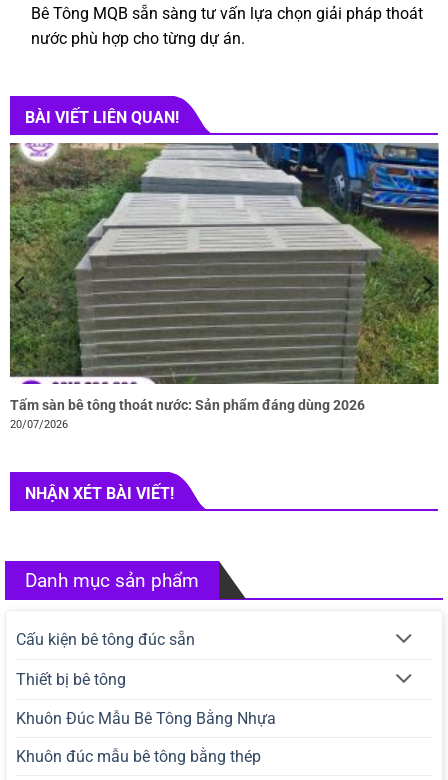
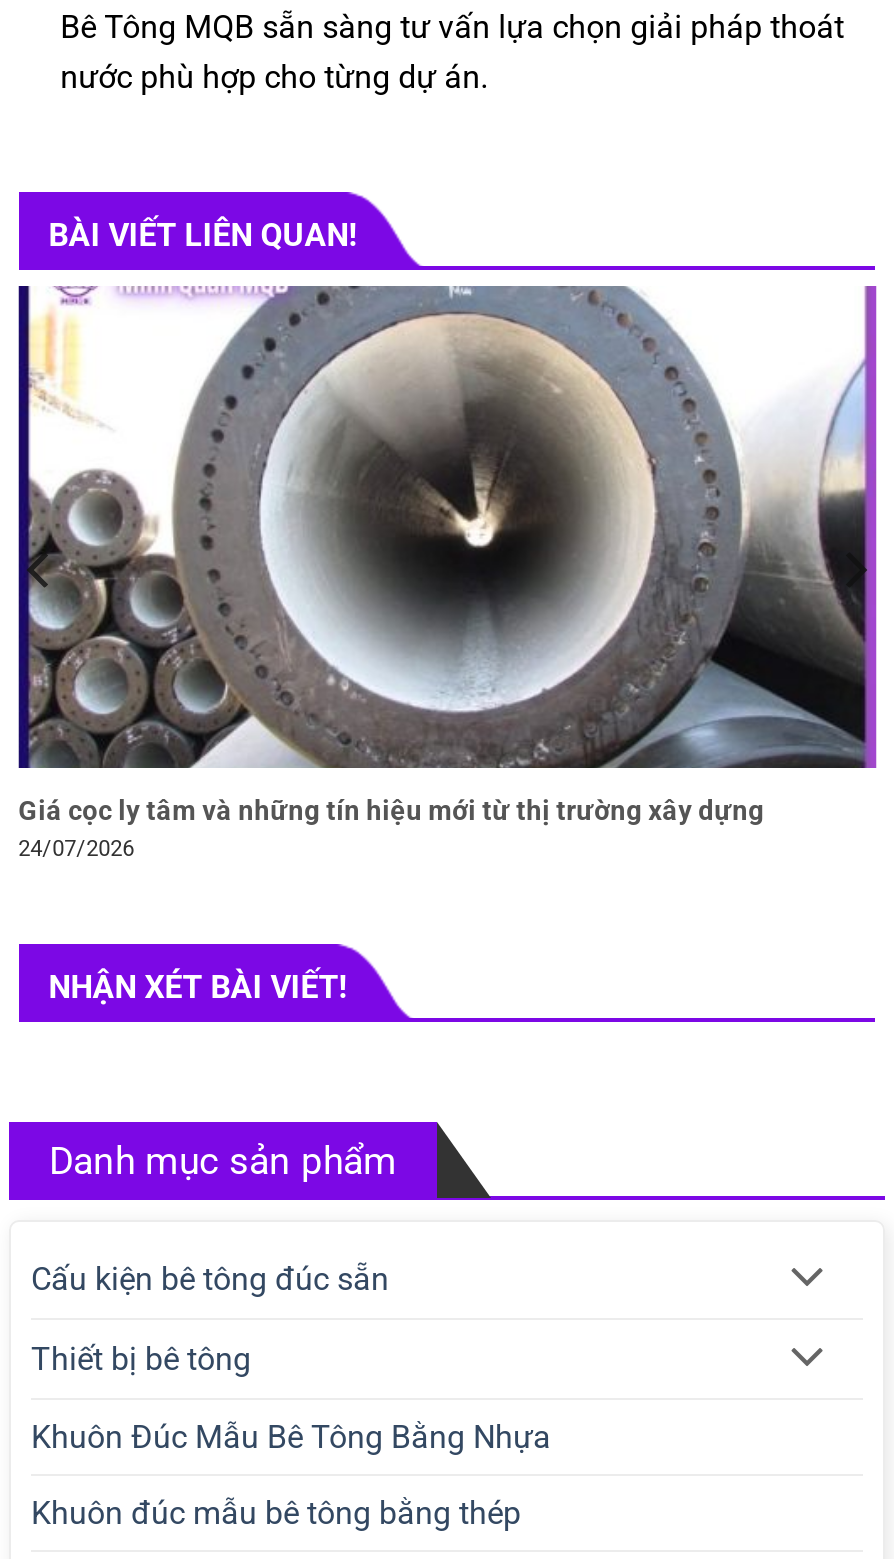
- [image]
- Tấm sàn bê tông thoát nước: Sản phẩm đáng dùng 2026
- 20/07/2026
+ [image]
+ Giá cọc ly tâm và những tín hiệu mới từ thị trường xây dựng
+ 24/07/2026
